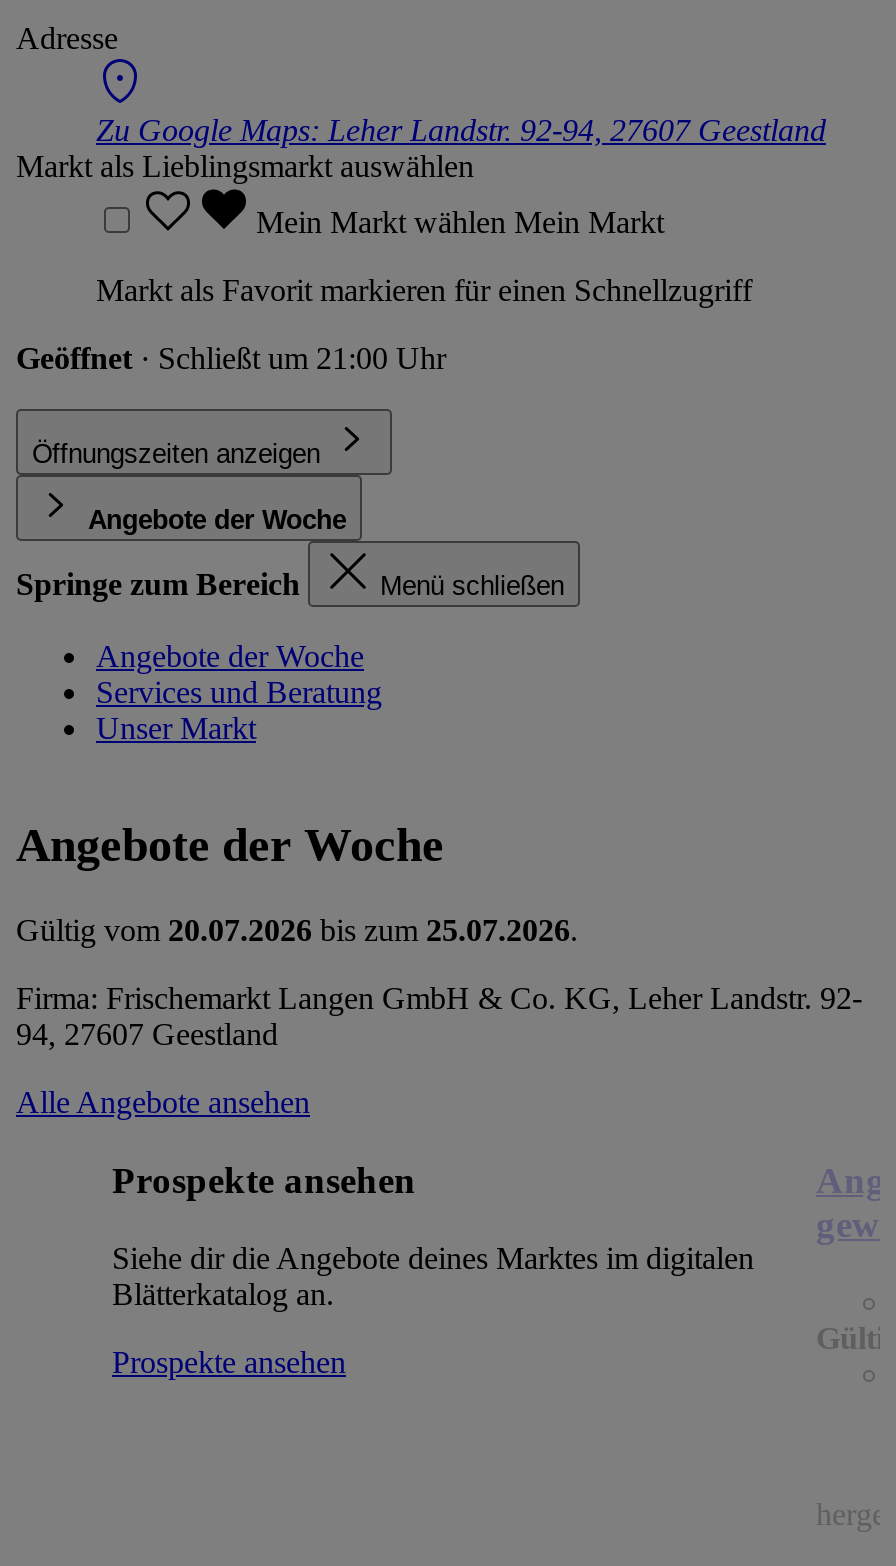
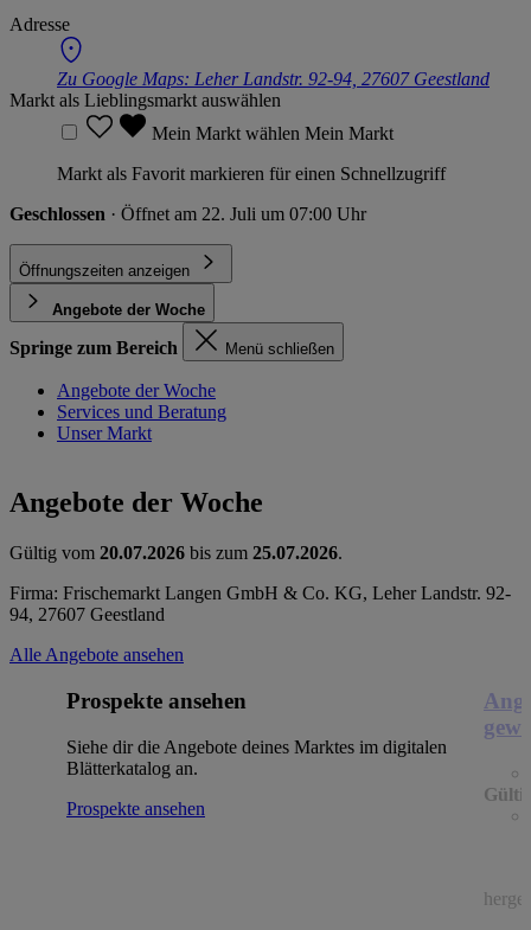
- Geöffnet · Schließt um 21:00 Uhr
+ Geschlossen · Öffnet am 22. Juli um 07:00 Uhr
